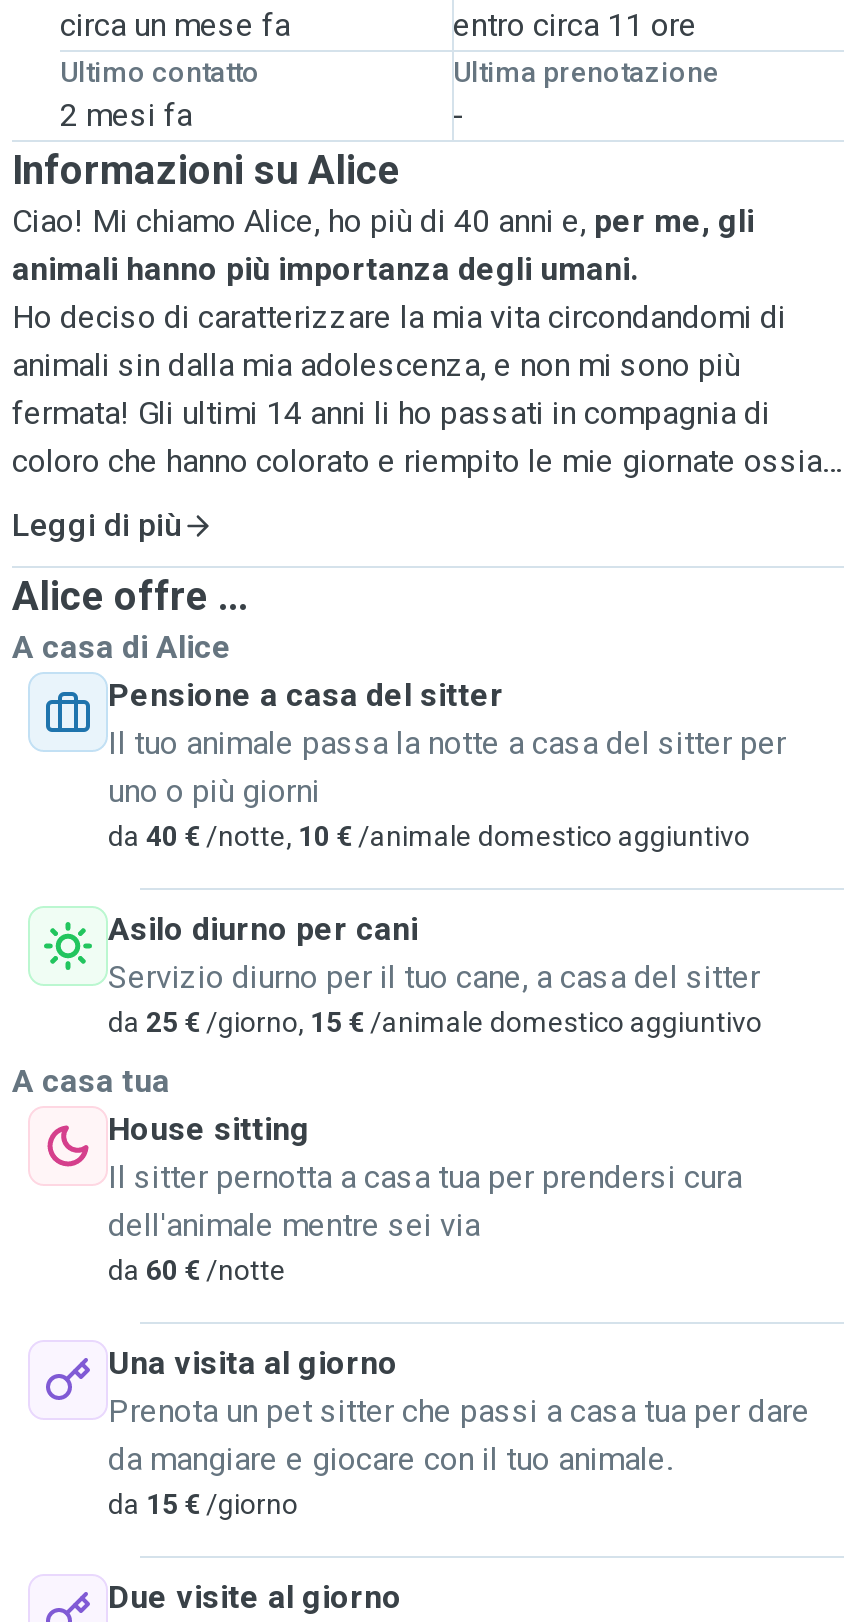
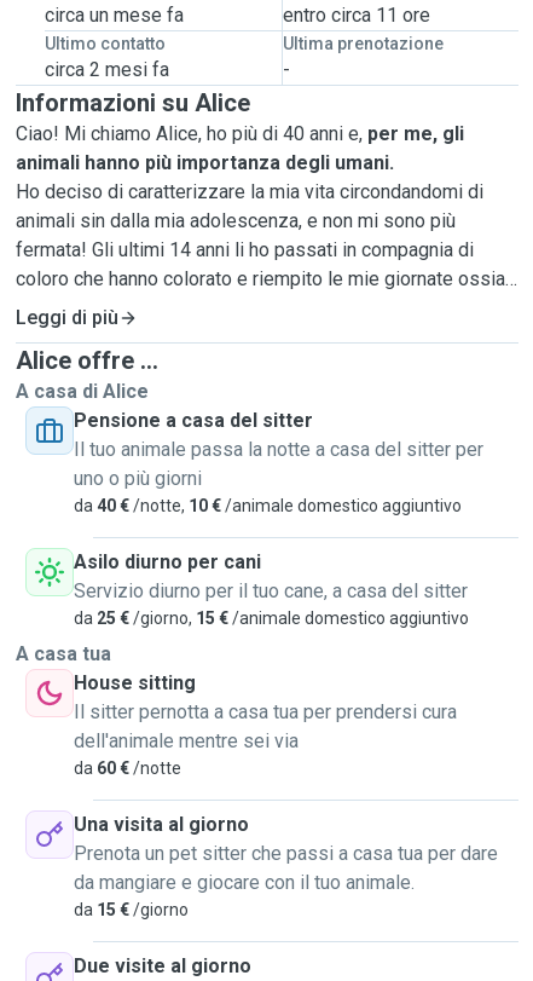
- 2 mesi fa
+ circa 2 mesi fa
